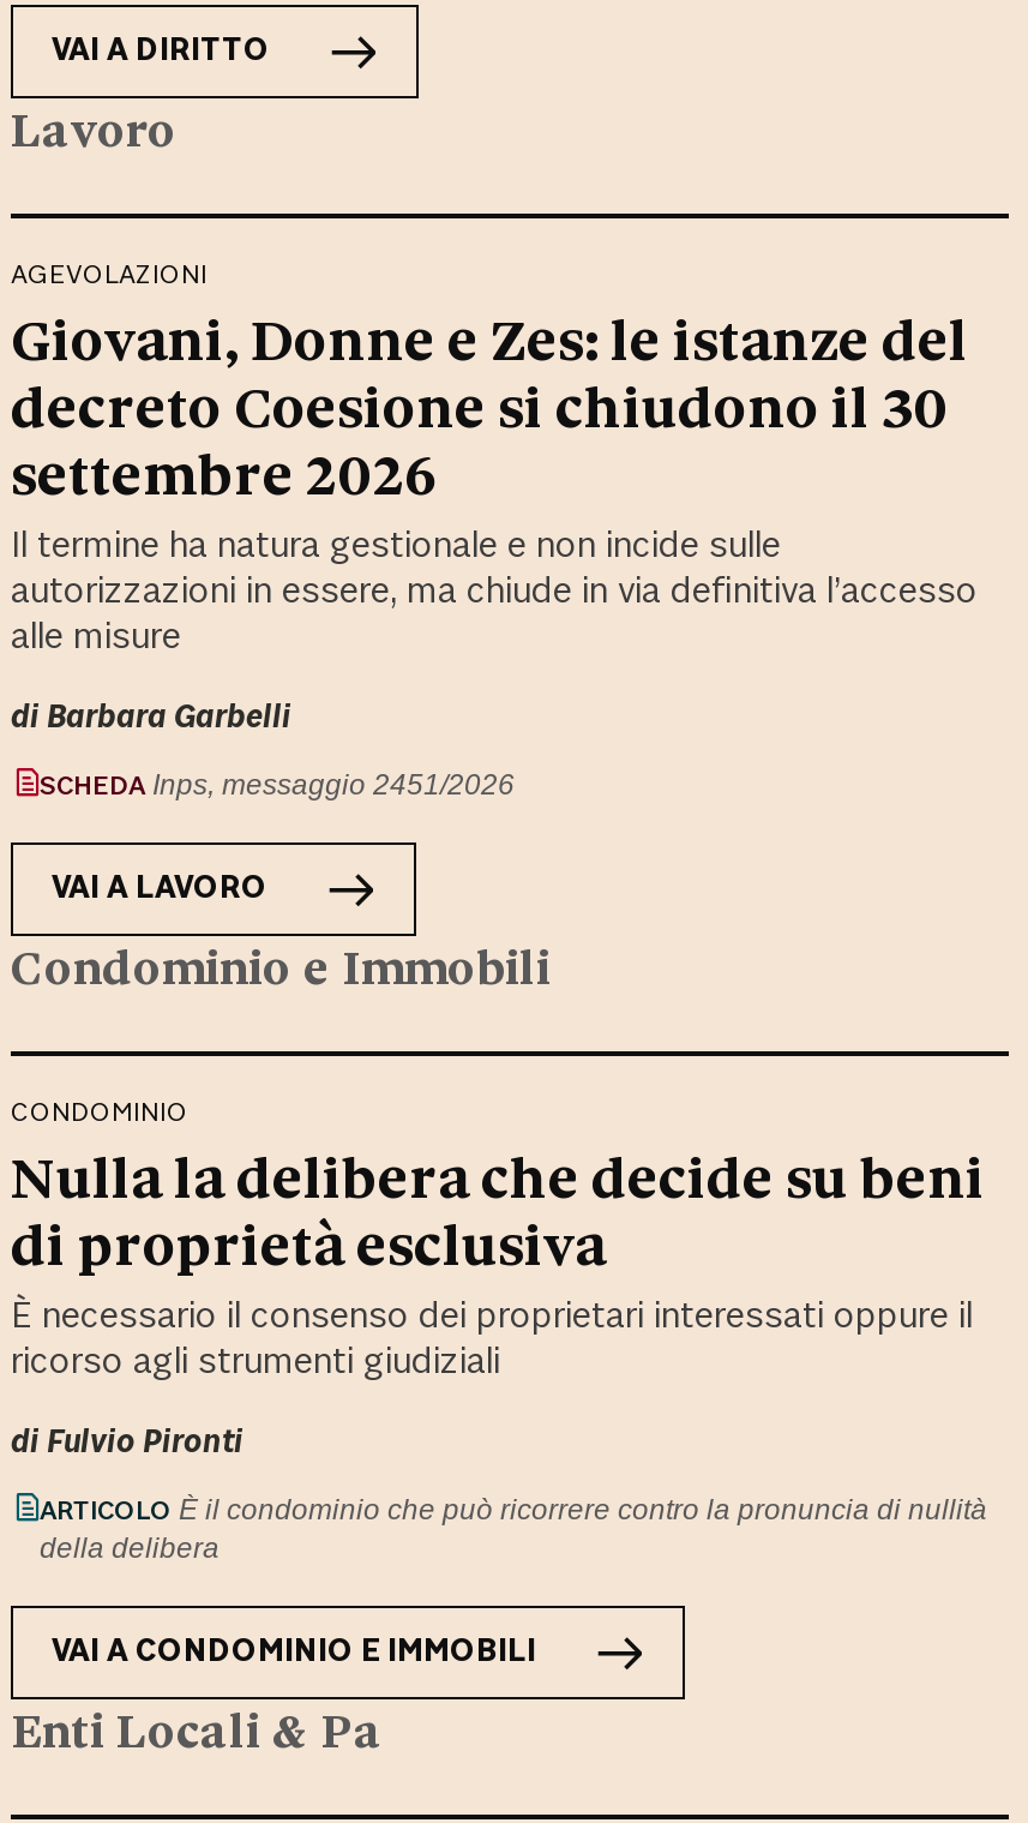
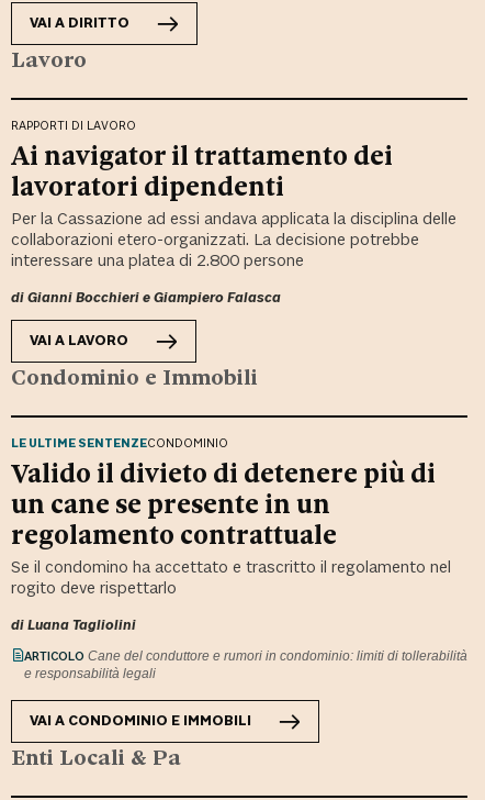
- AGEVOLAZIONI
- Giovani, Donne e Zes: le istanze del
- decreto Coesione si chiudono il 30
- settembre 2026
- Il termine ha natura gestionale e non incide sulle
- autorizzazioni in essere, ma chiude in via definitiva l’accesso
- alle misure
- di Barbara Garbelli
- SCHEDA Inps, messaggio 2451/2026
+ RAPPORTI DI LAVORO
+ Ai navigator il trattamento dei
+ lavoratori dipendenti
+ Per la Cassazione ad essi andava applicata la disciplina delle
+ collaborazioni etero-organizzati. La decisione potrebbe
+ interessare una platea di 2.800 persone
+ di Gianni Bocchieri e Giampiero Falasca

moved up: VAI A LAVORO | Condominio e Immobili

- CONDOMINIO
- Nulla la delibera che decide su beni
- di proprietà esclusiva
- È necessario il consenso dei proprietari interessati oppure il
- ricorso agli strumenti giudiziali
+ LE ULTIME SENTENZECONDOMINIO
+ Valido il divieto di detenere più di
+ un cane se presente in un
+ regolamento contrattuale
+ Se il condomino ha accettato e trascritto il regolamento nel
+ rogito deve rispettarlo

- di Fulvio Pironti
+ di Luana Tagliolini

- ARTICOLO È il condominio che può ricorrere contro la pronuncia di nullità
- della delibera
+ ARTICOLO Cane del conduttore e rumori in condominio: limiti di tollerabilità
+ e responsabilità legali
